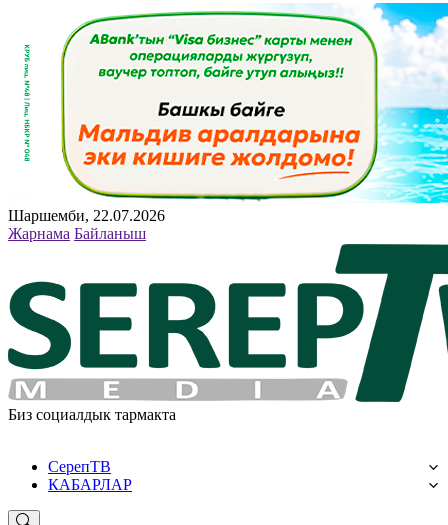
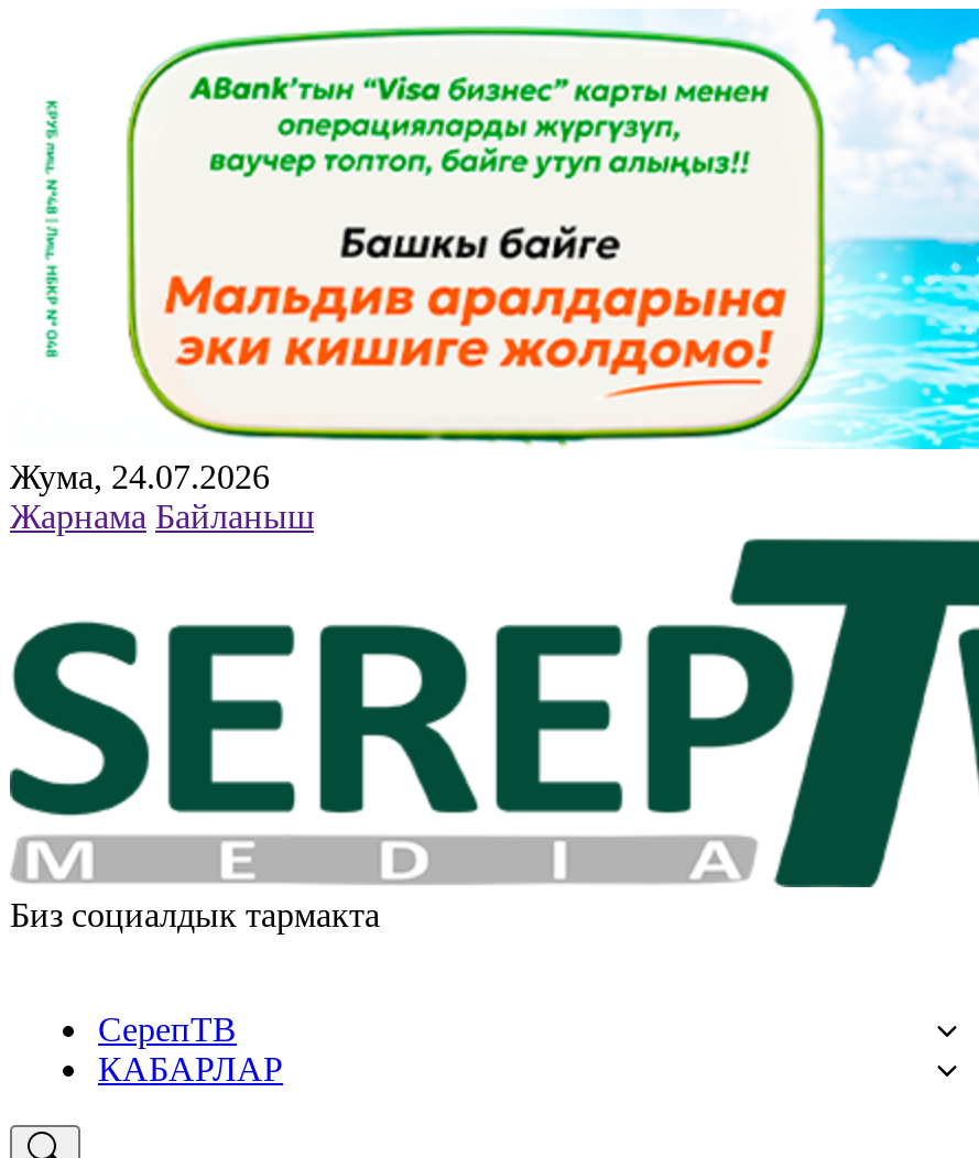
- Шаршемби, 22.07.2026
+ Жума, 24.07.2026
